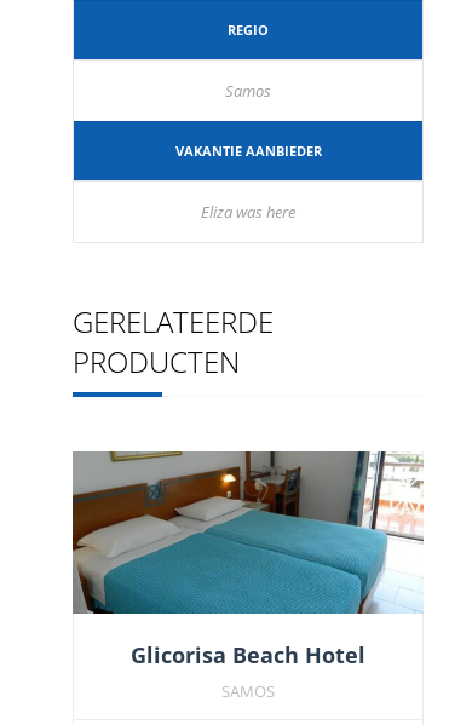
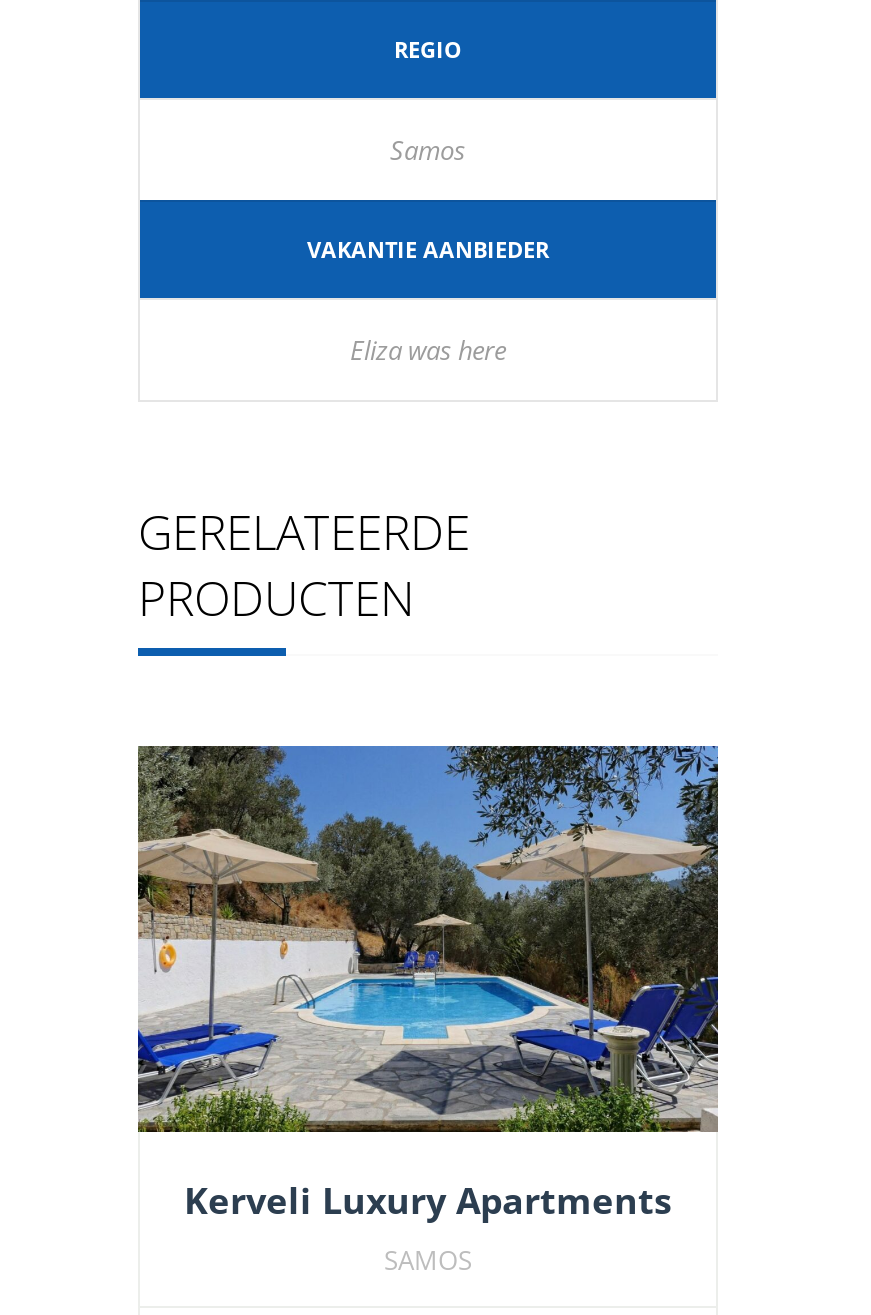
- [image]
- Glicorisa Beach Hotel
+ [image]
+ Kerveli Luxury Apartments
